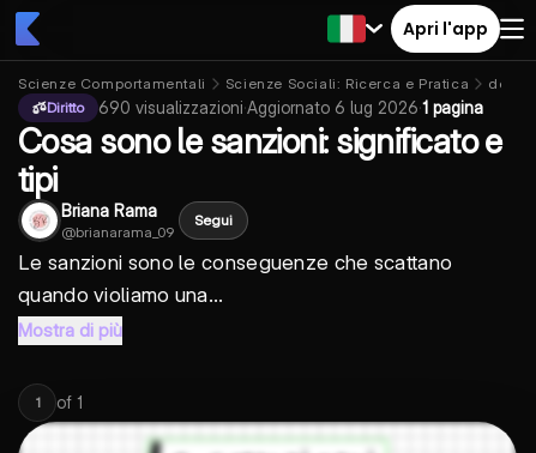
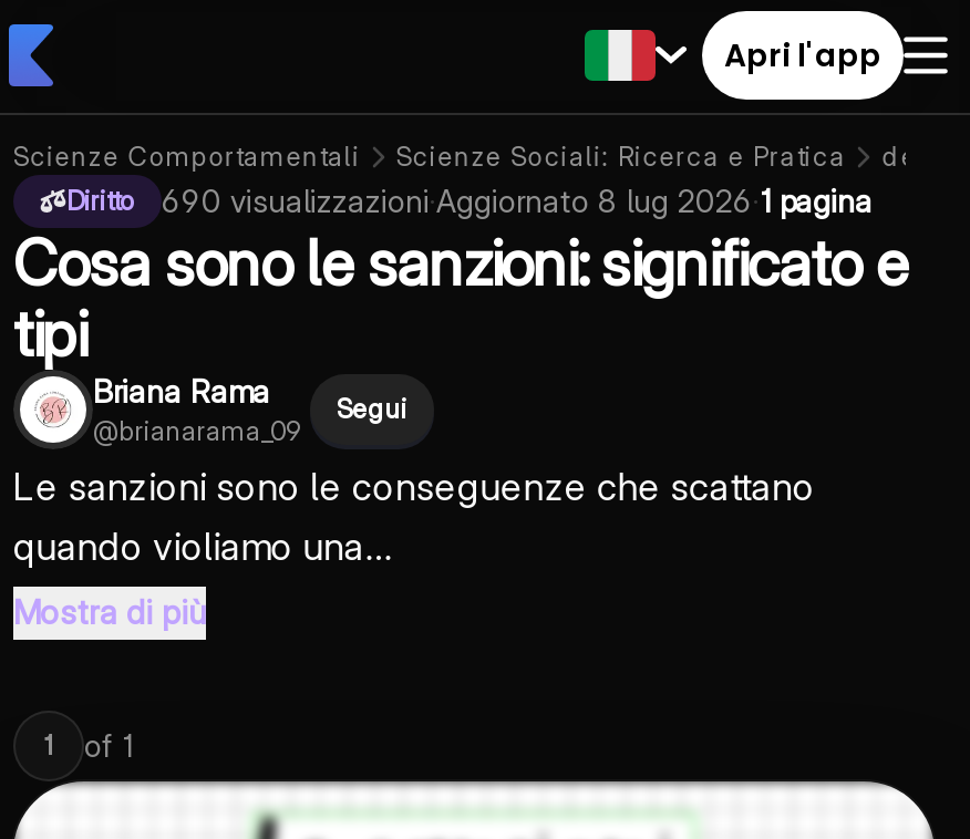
- 690 visualizzazioni · Aggiornato 6 lug 2026 · 1 pagina
+ 690 visualizzazioni · Aggiornato 8 lug 2026 · 1 pagina
